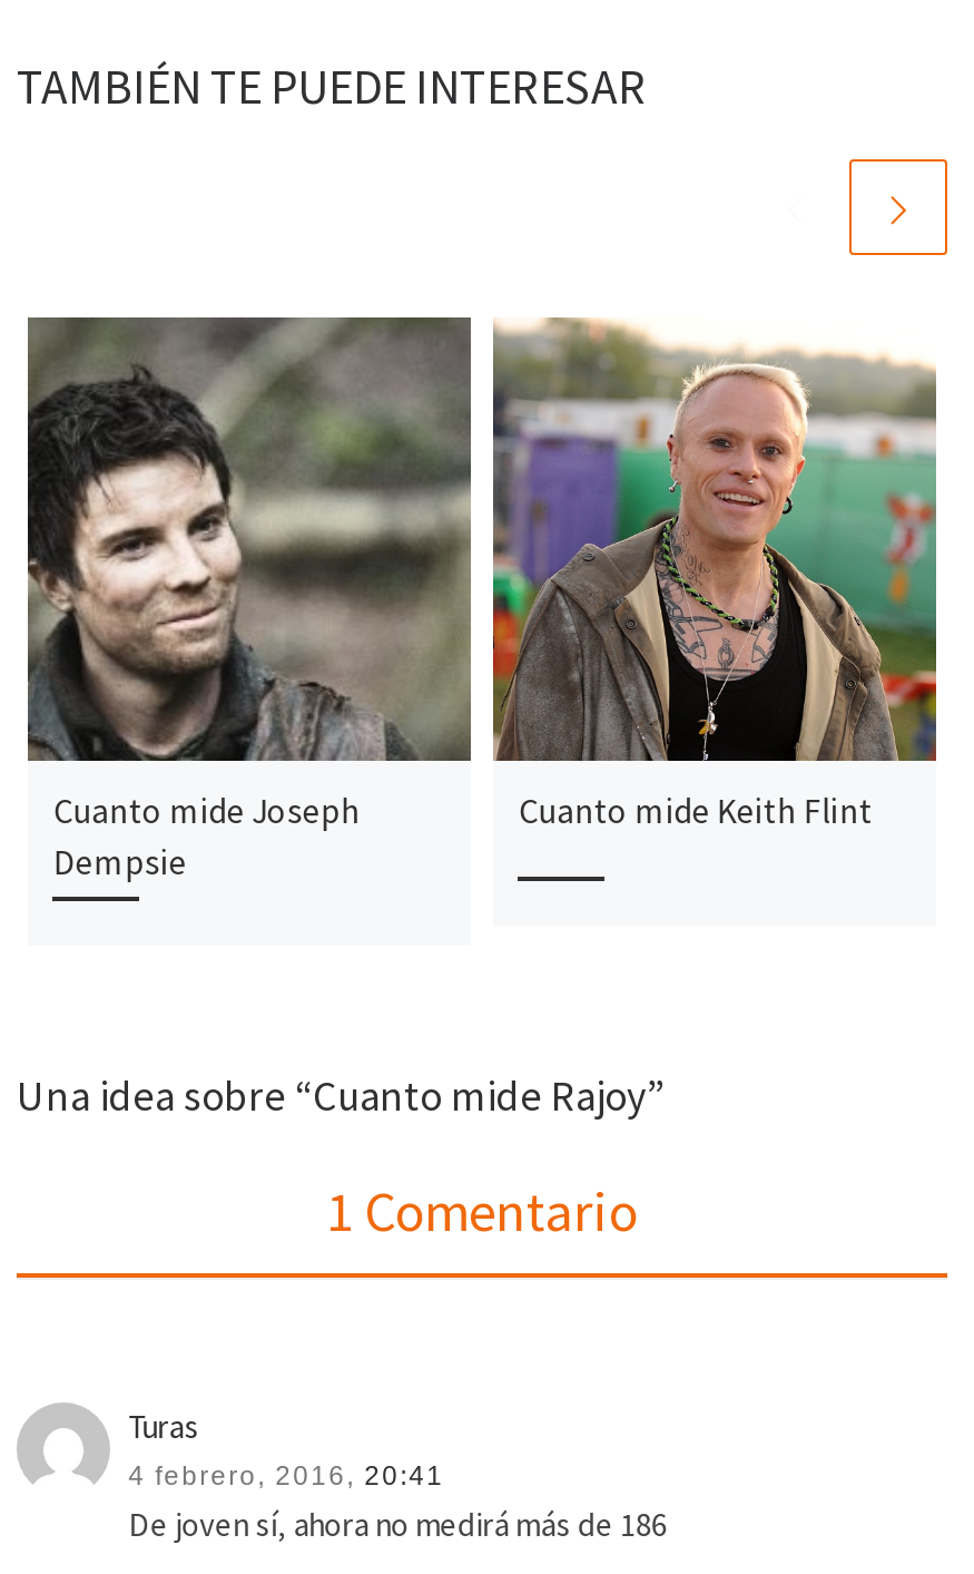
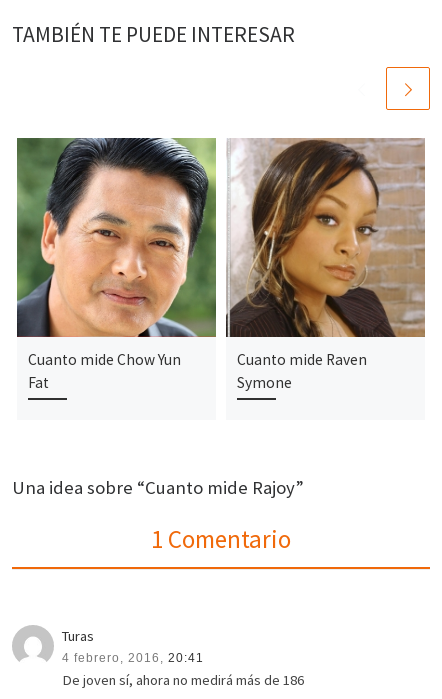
- [image]
- Cuanto mide Joseph
- Dempsie
+ [image]
+ Cuanto mide Chow Yun
+ Fat

- [image]
- Cuanto mide Keith Flint
+ [image]
+ Cuanto mide Raven
+ Symone
